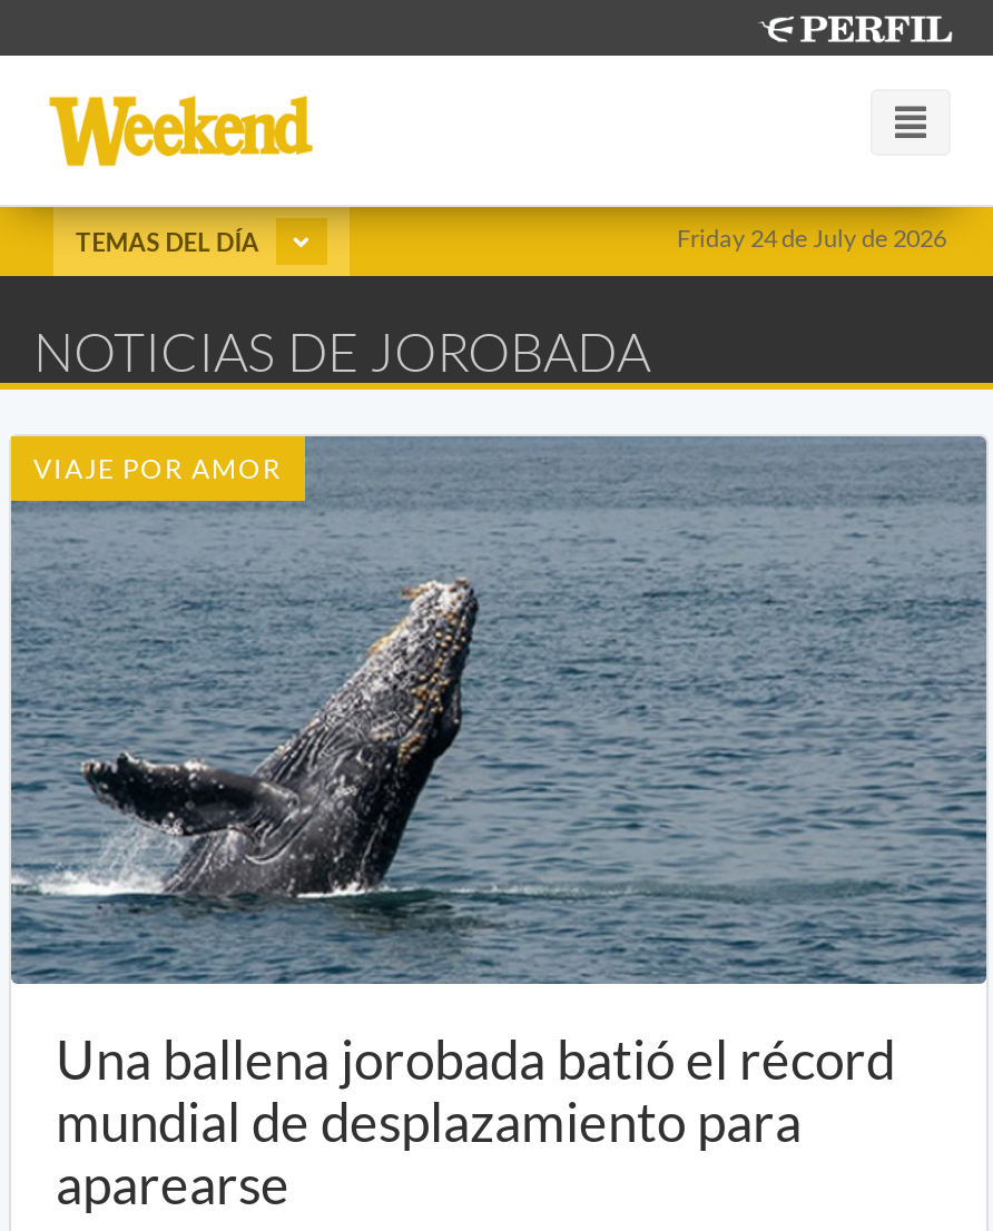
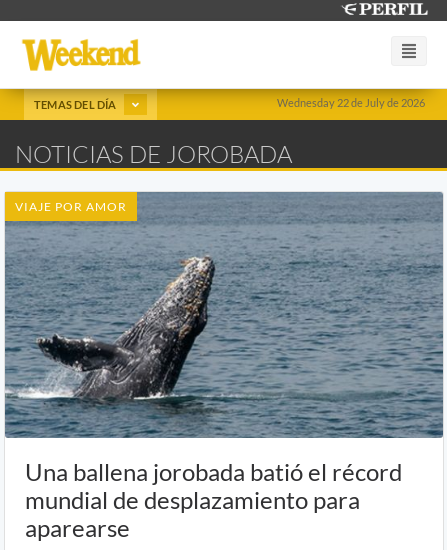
- Friday 24 de July de 2026
+ Wednesday 22 de July de 2026
